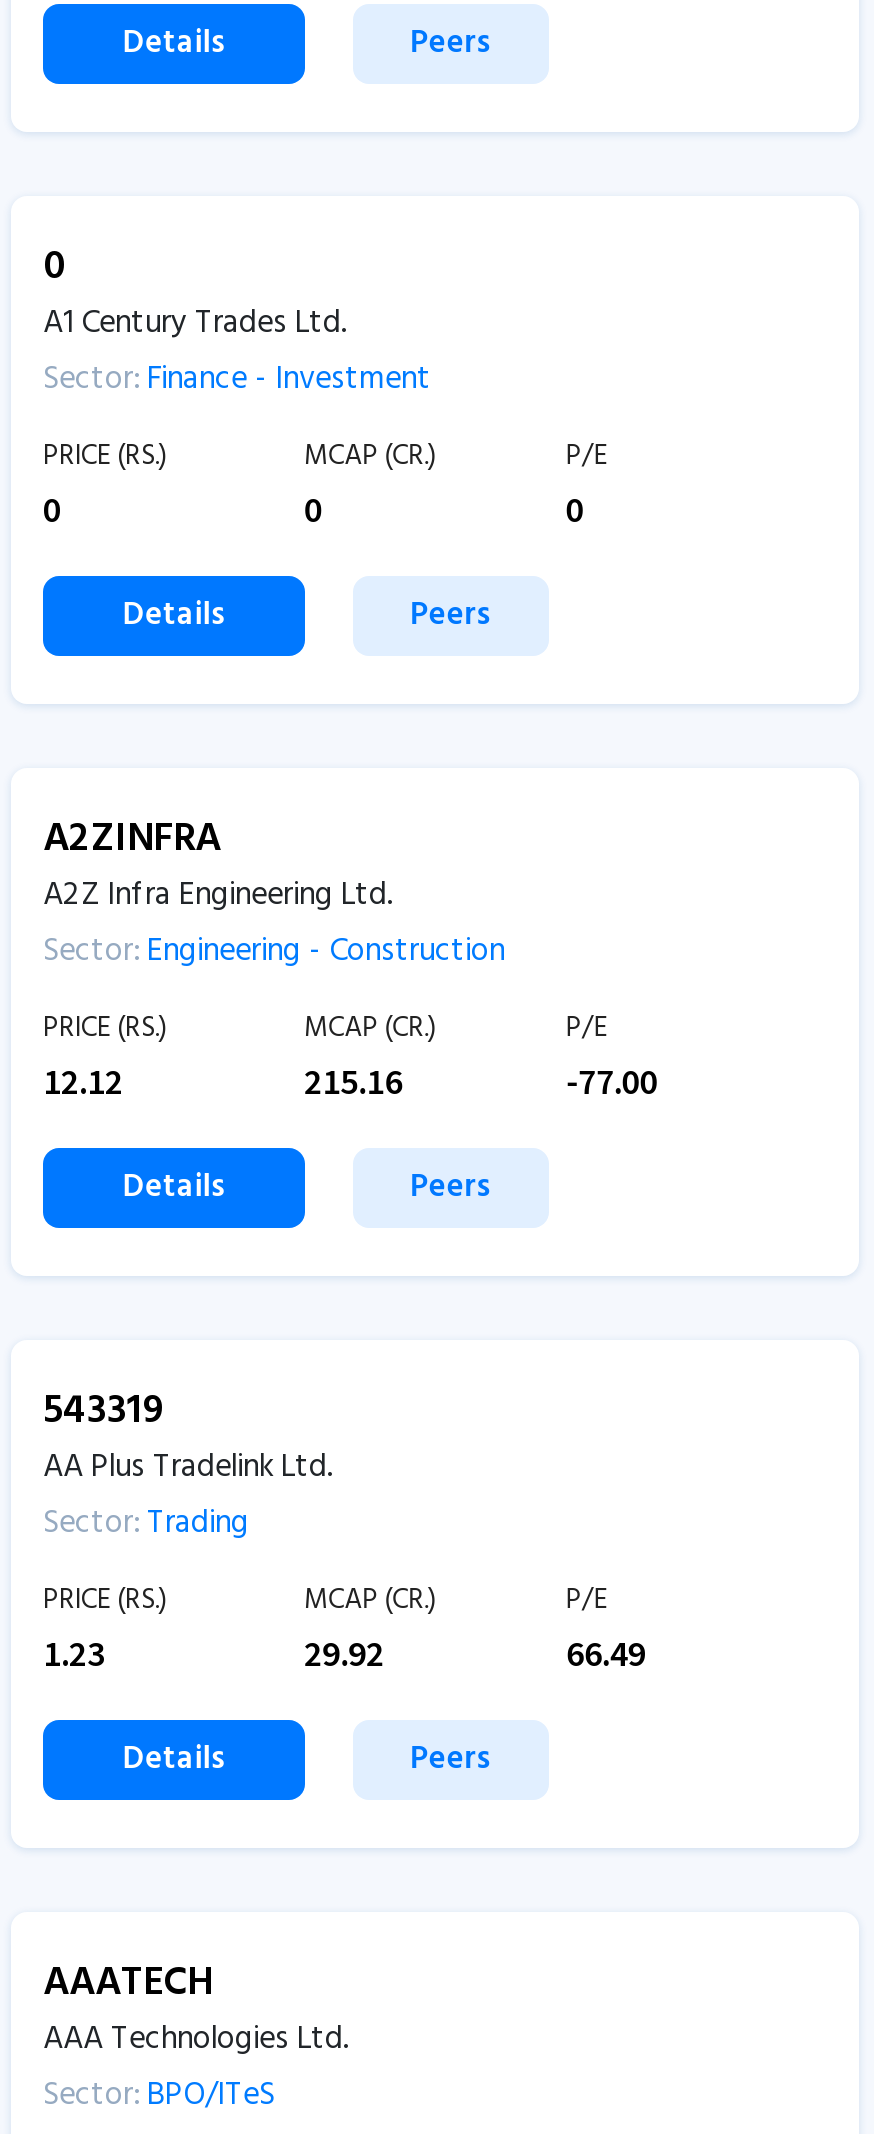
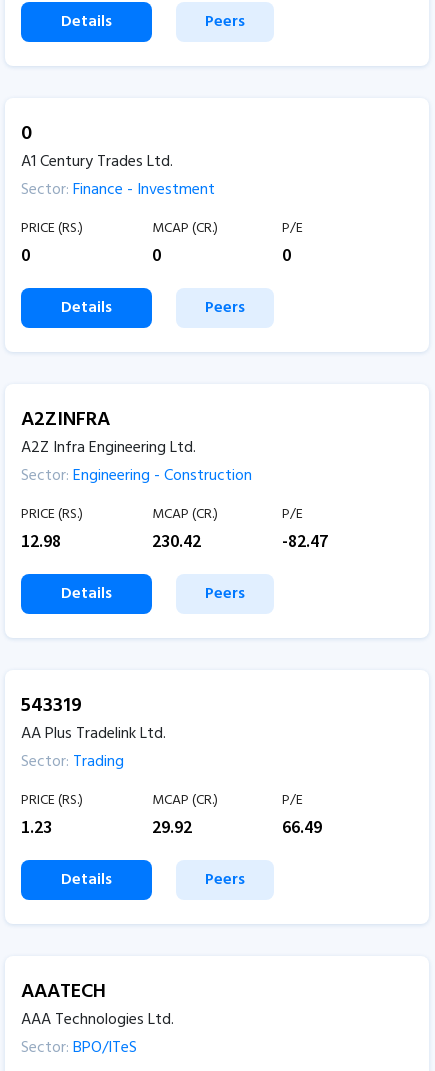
- 12.12
+ 12.98

- 215.16
+ 230.42

- -77.00
+ -82.47
